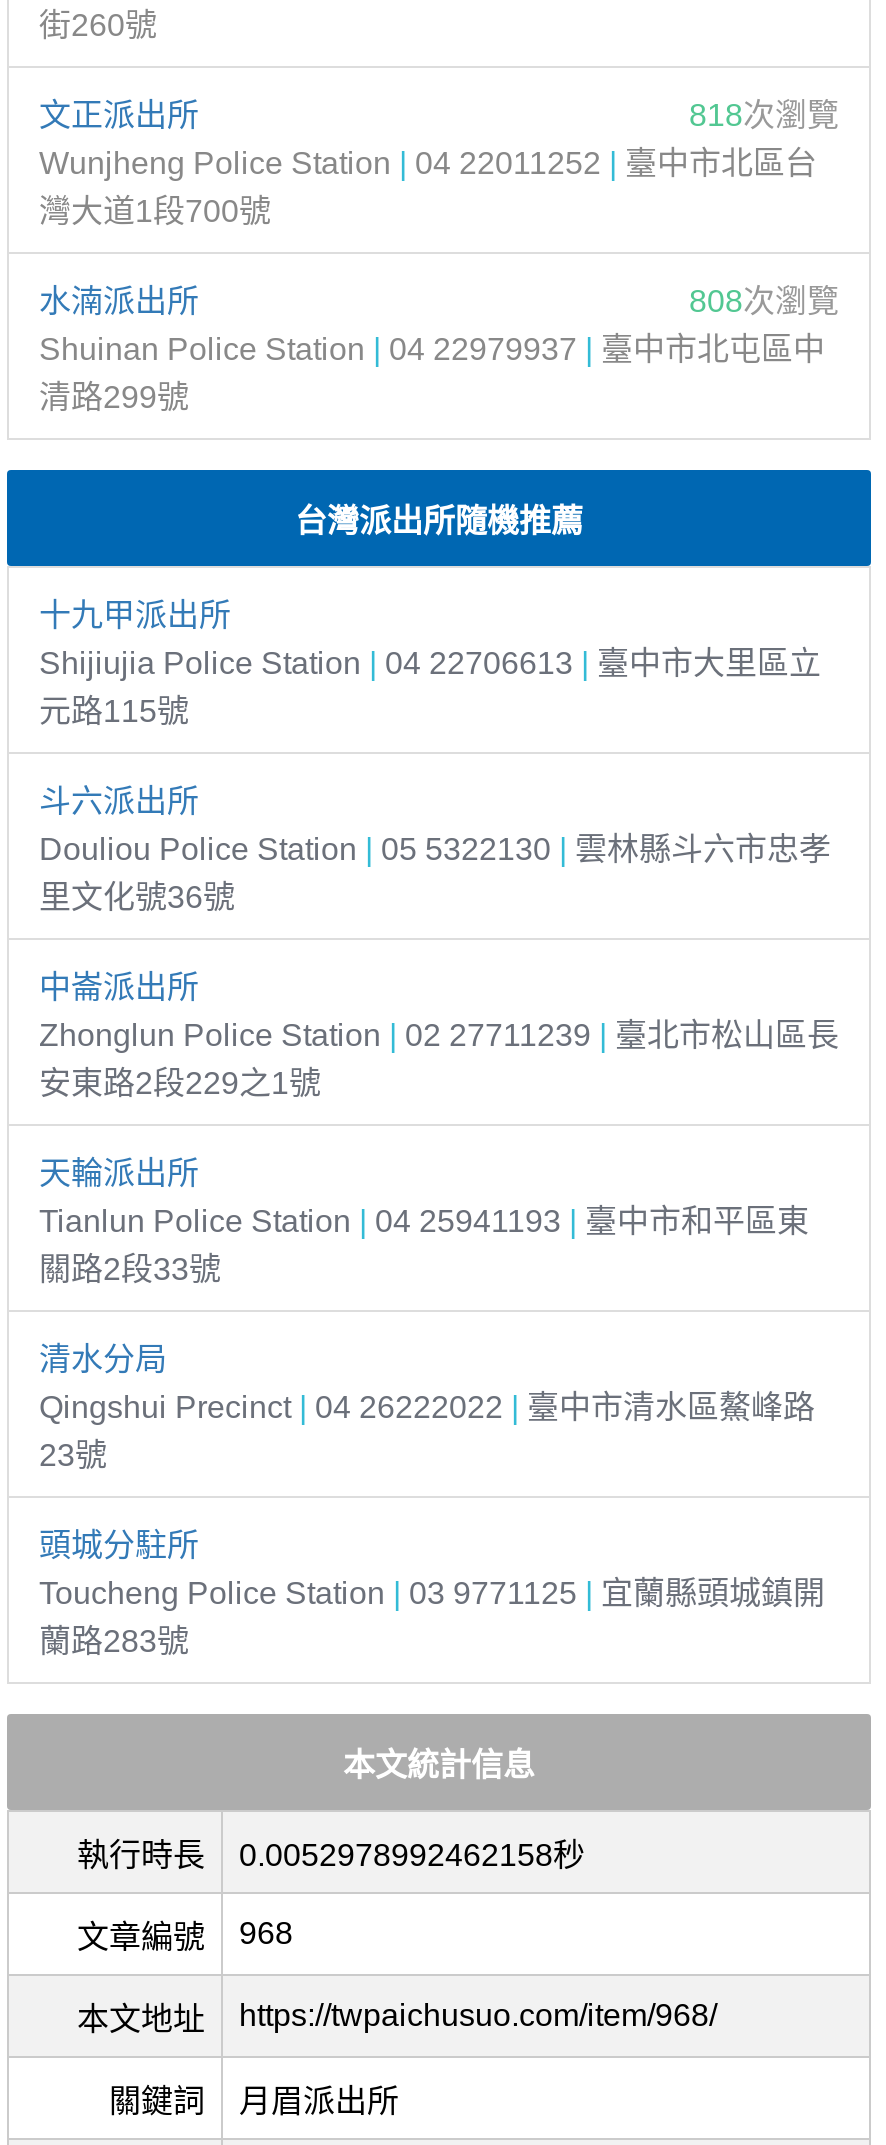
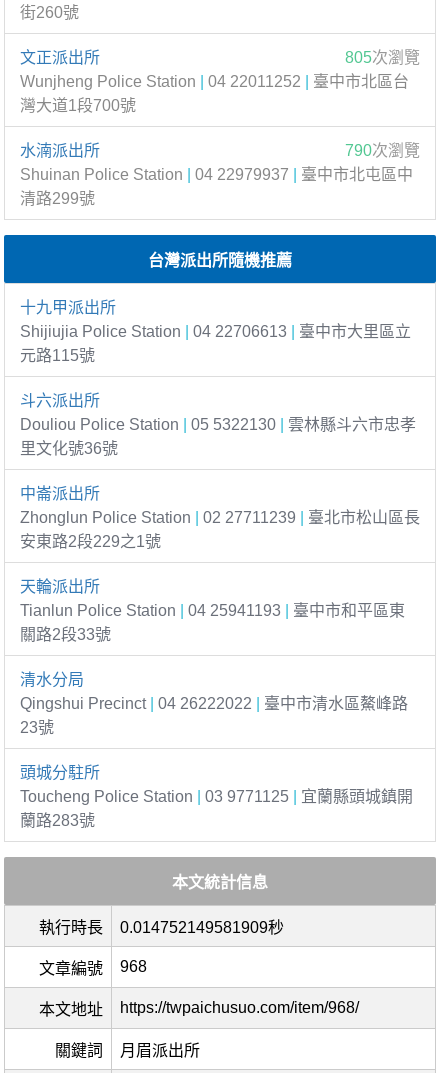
- 818次瀏覽
+ 805次瀏覽

- 808次瀏覽
+ 790次瀏覽

- 執行時長 0.0052978992462158秒
+ 執行時長 0.014752149581909秒
